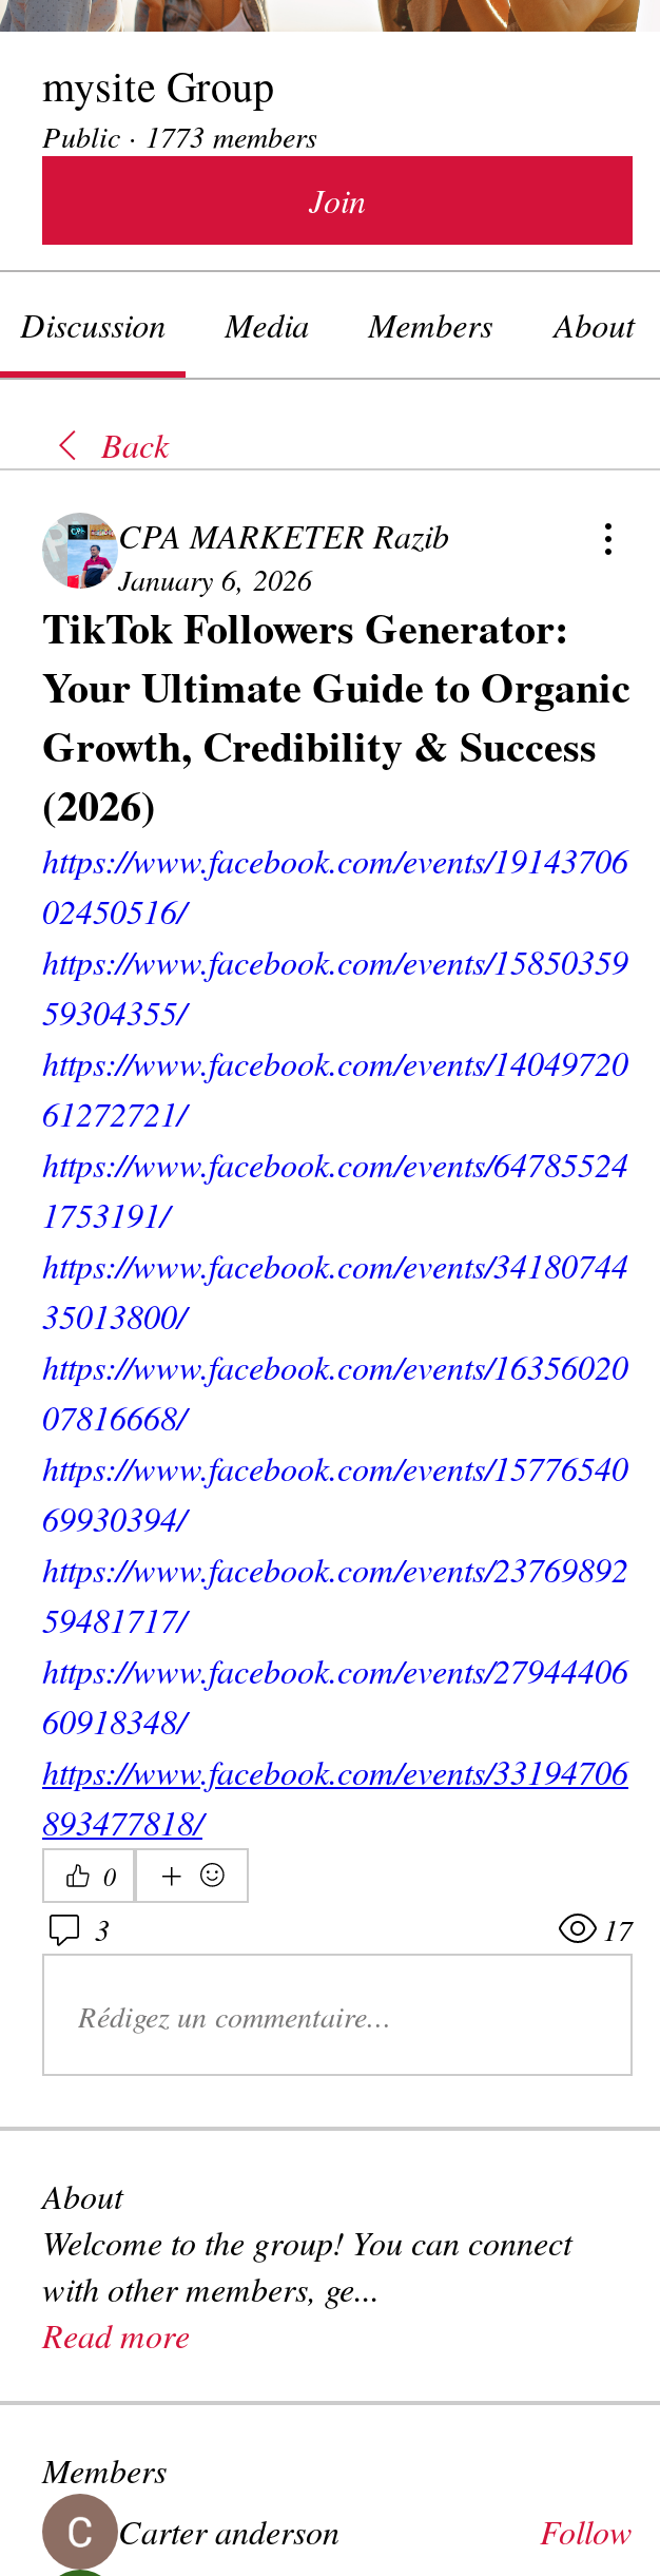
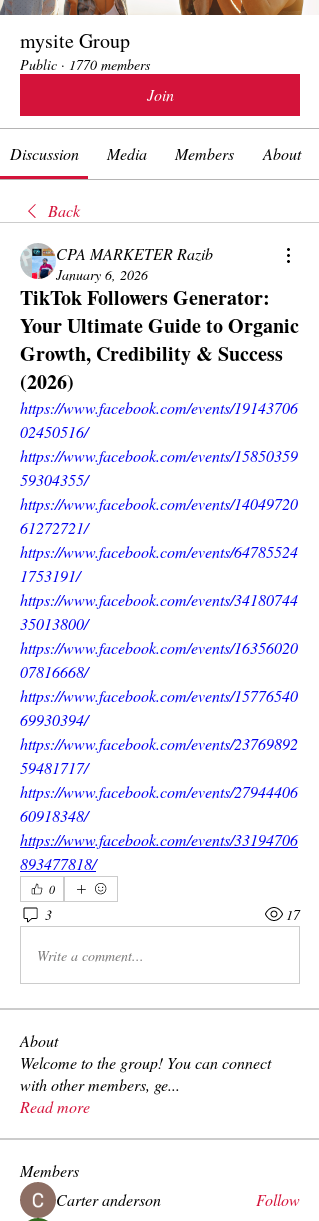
- Public · 1773 members
+ Public · 1770 members

- Rédigez un commentaire...
+ Write a comment...
